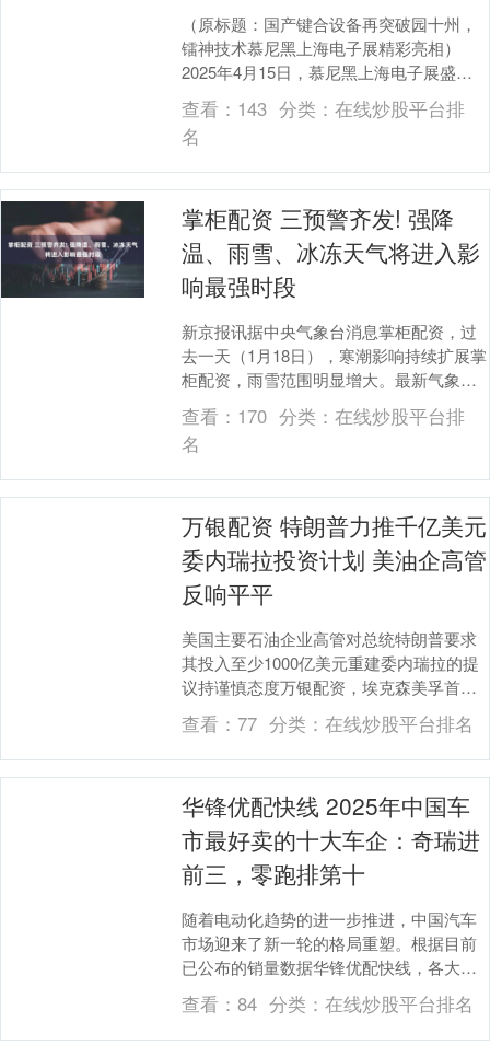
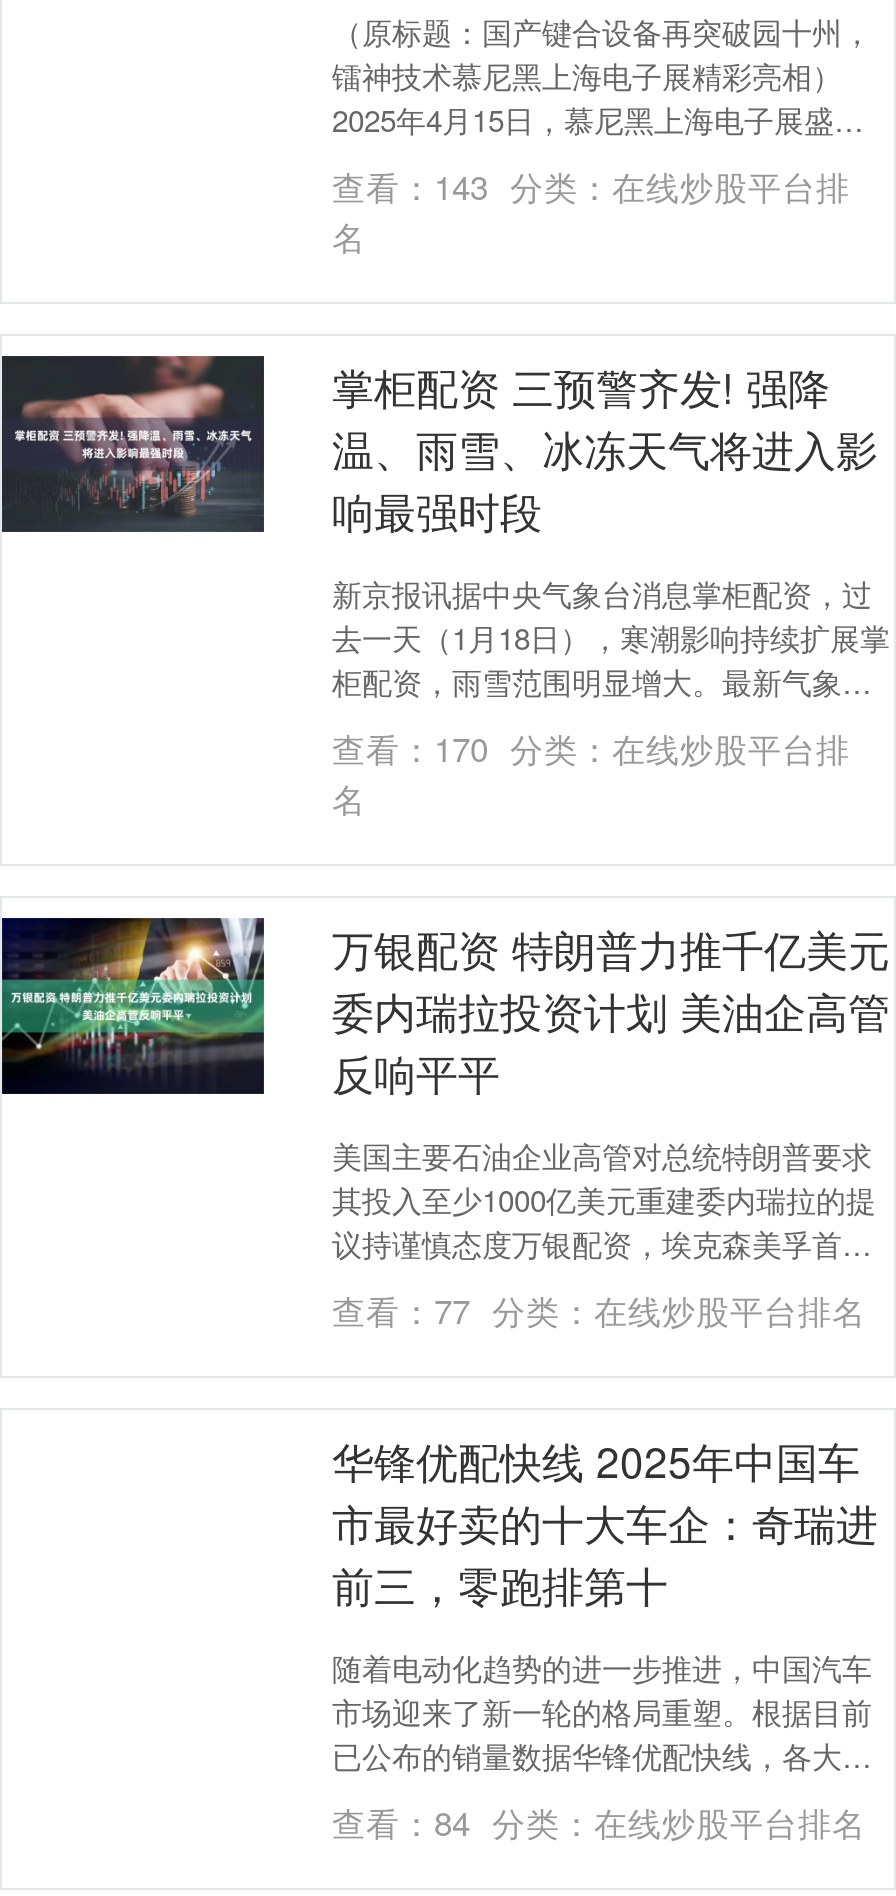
+ [image]
